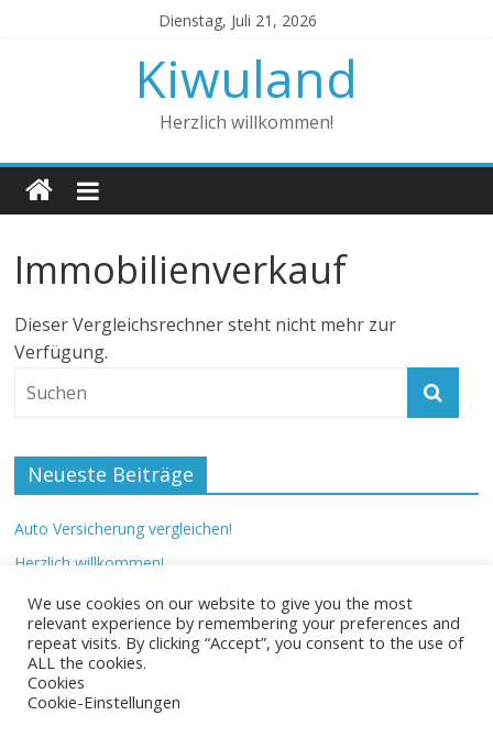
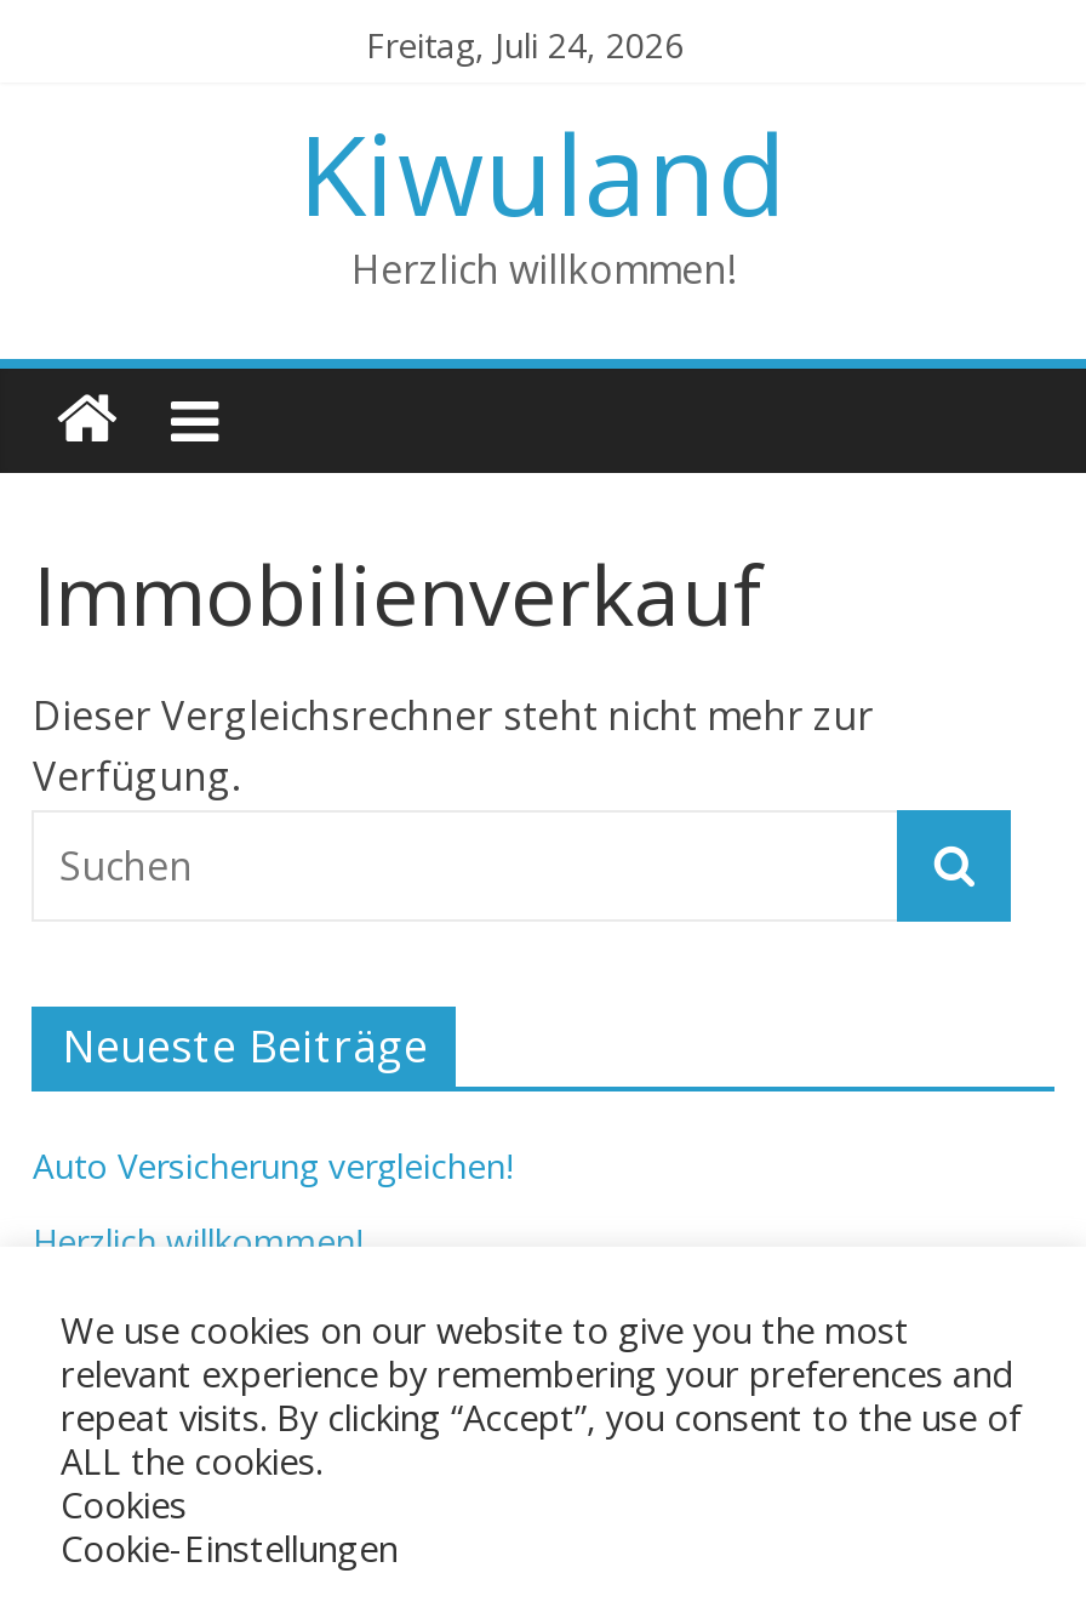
- Dienstag, Juli 21, 2026
+ Freitag, Juli 24, 2026
